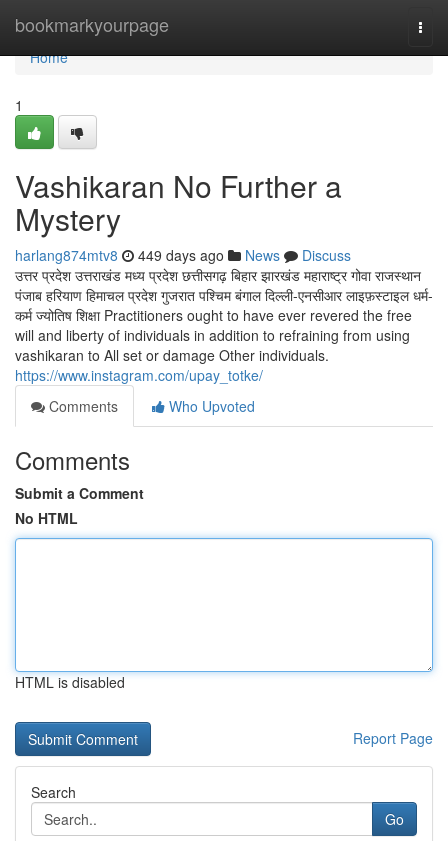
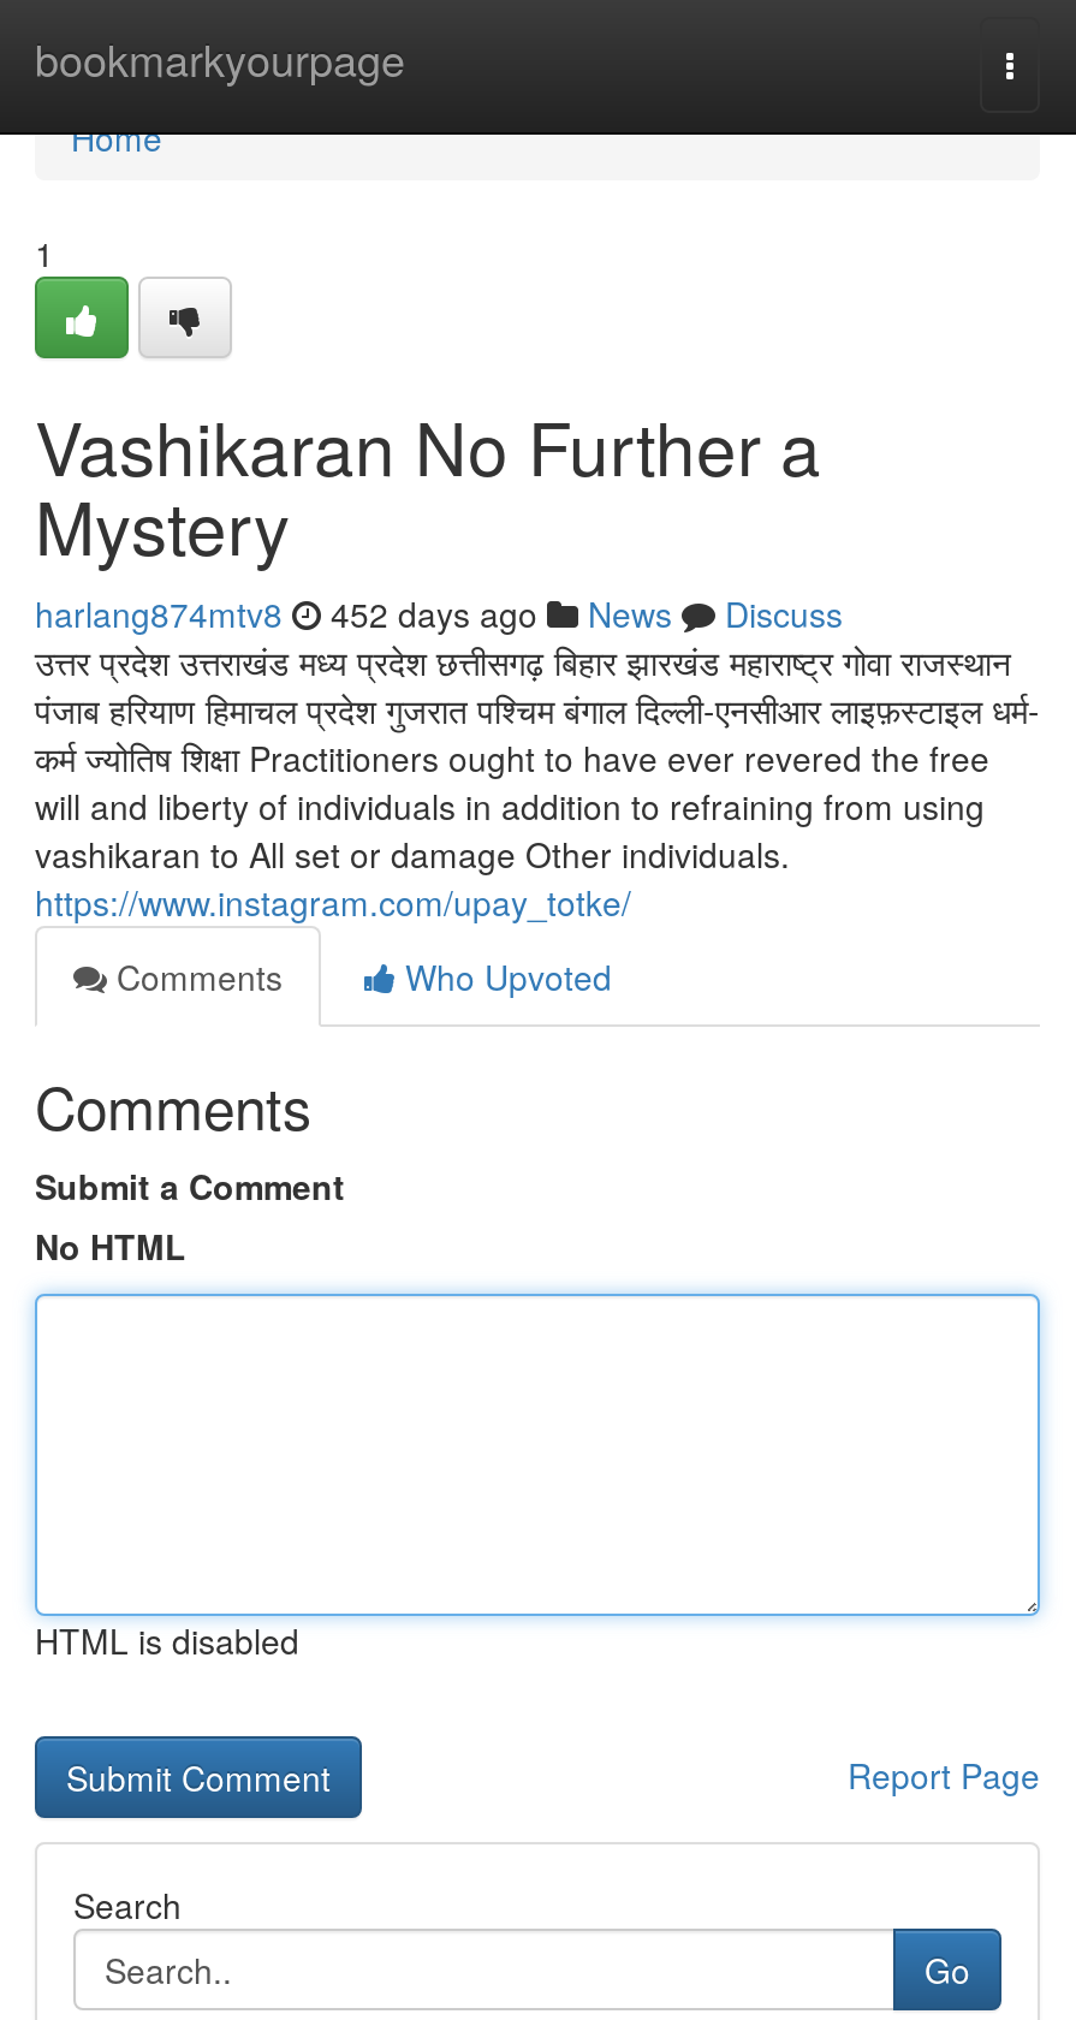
- harlang874mtv8 449 days ago News Discuss
+ harlang874mtv8 452 days ago News Discuss
